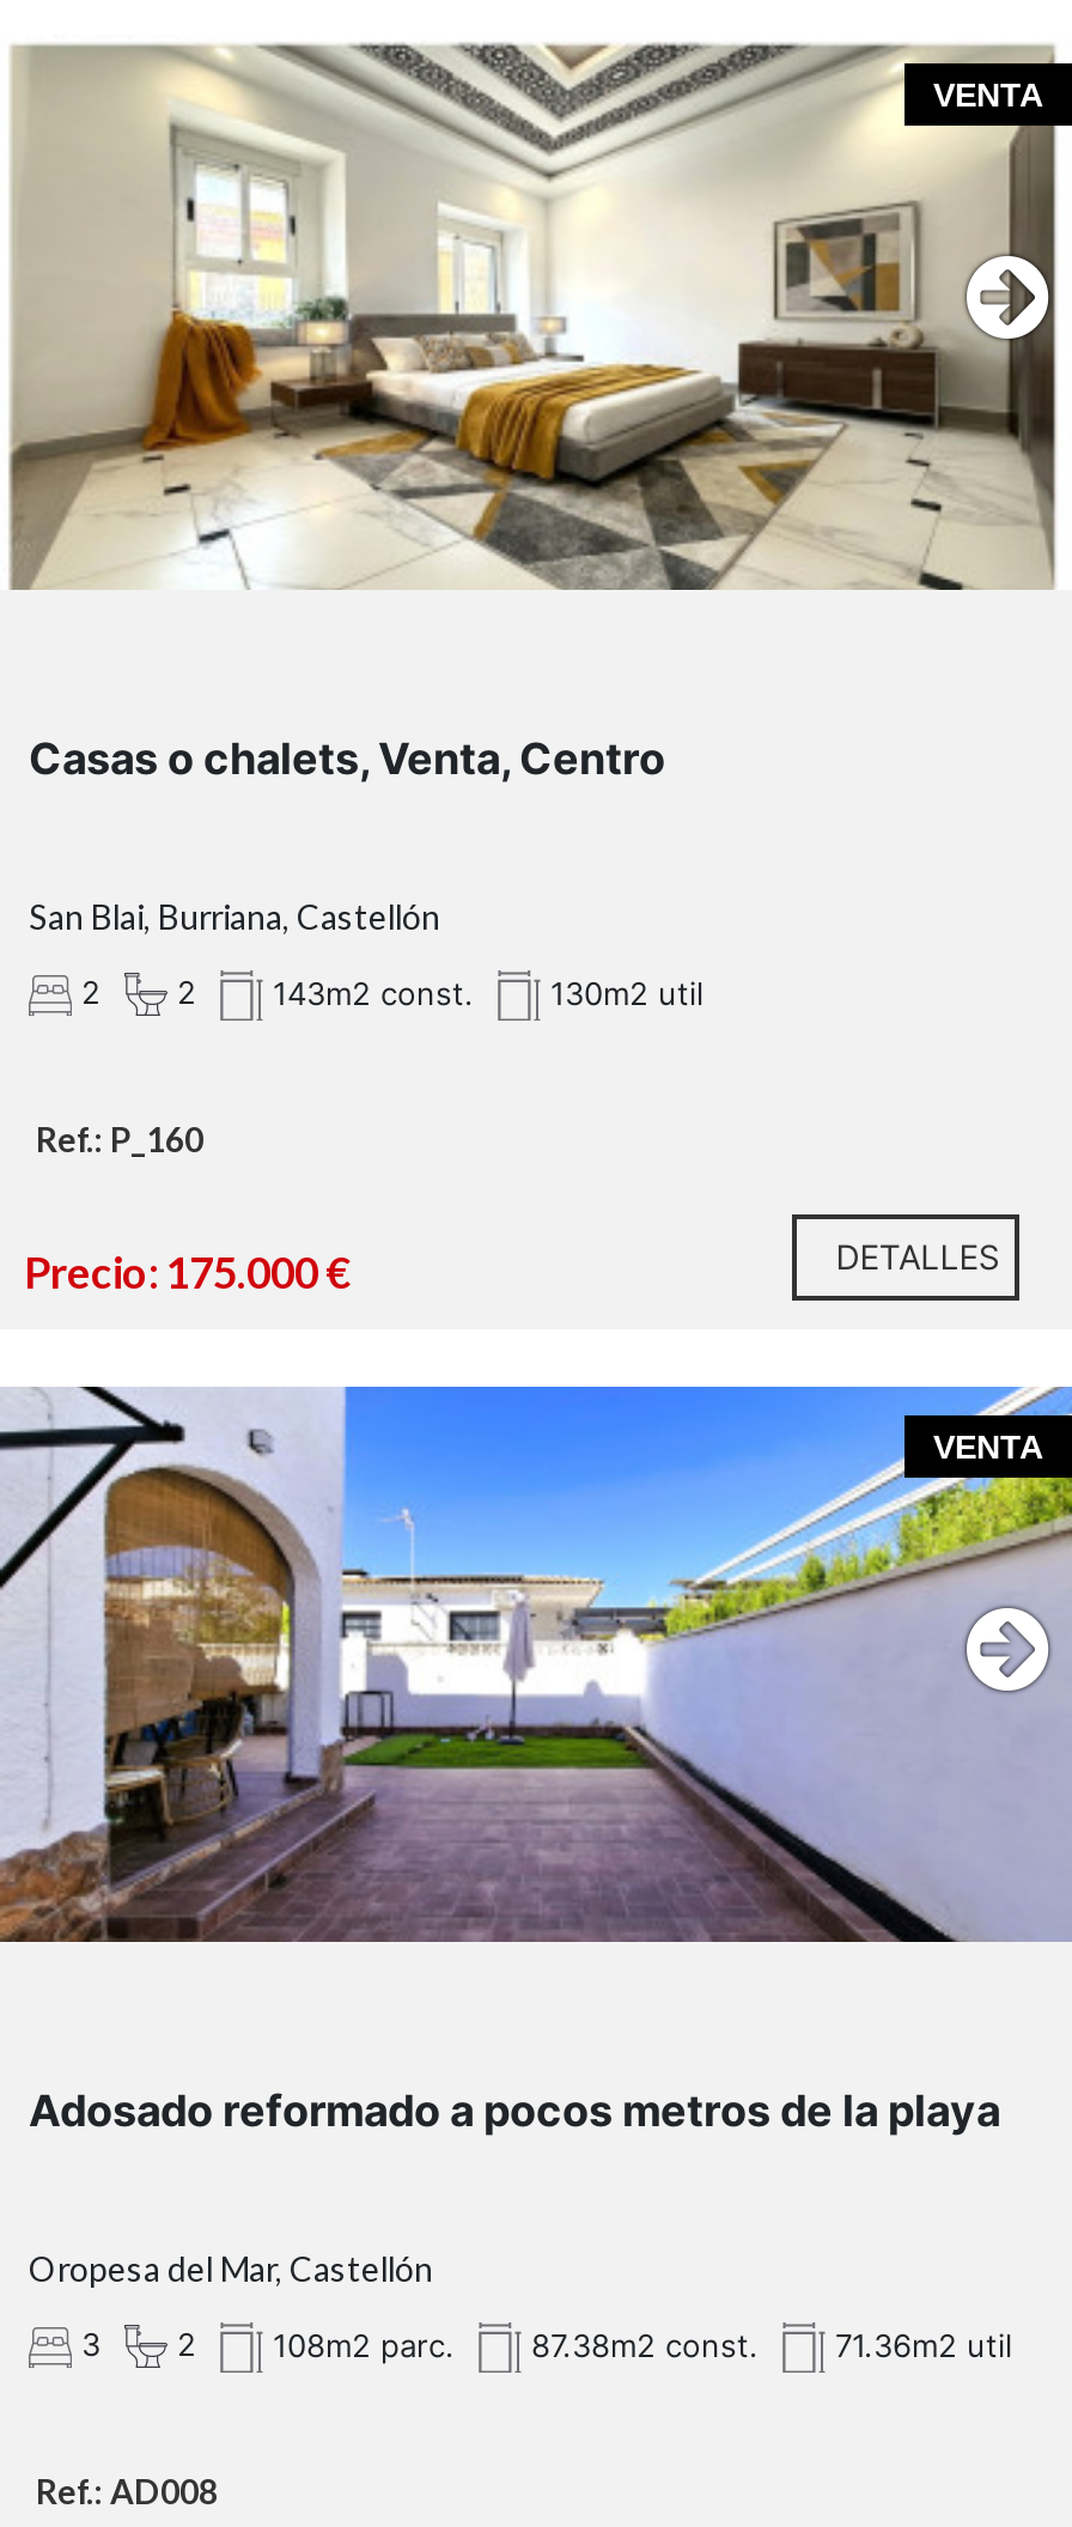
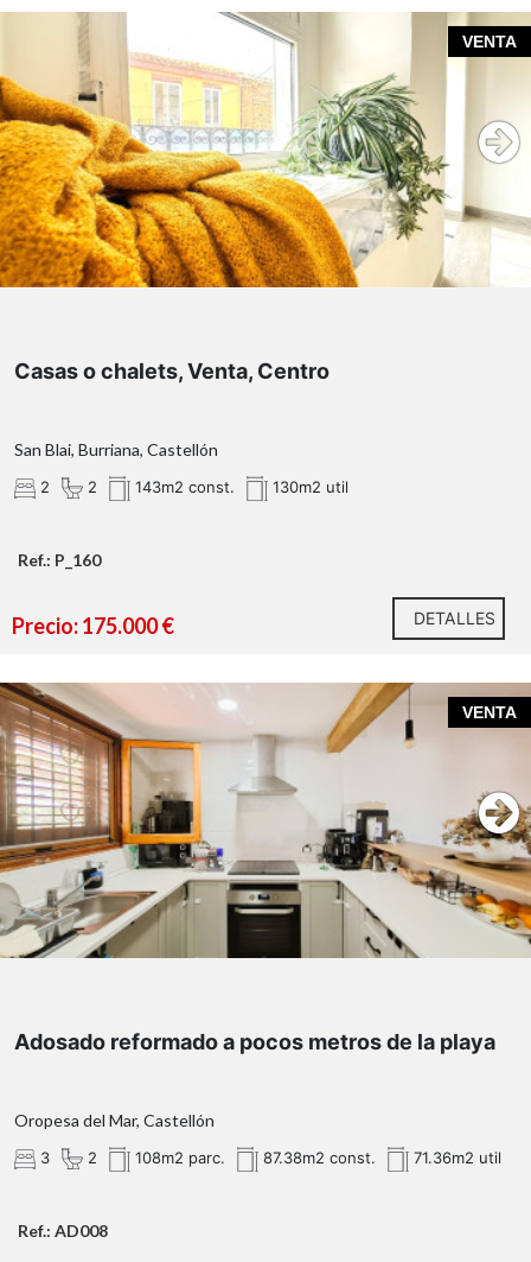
- [image]
+ [image]

- [image]
+ [image]
